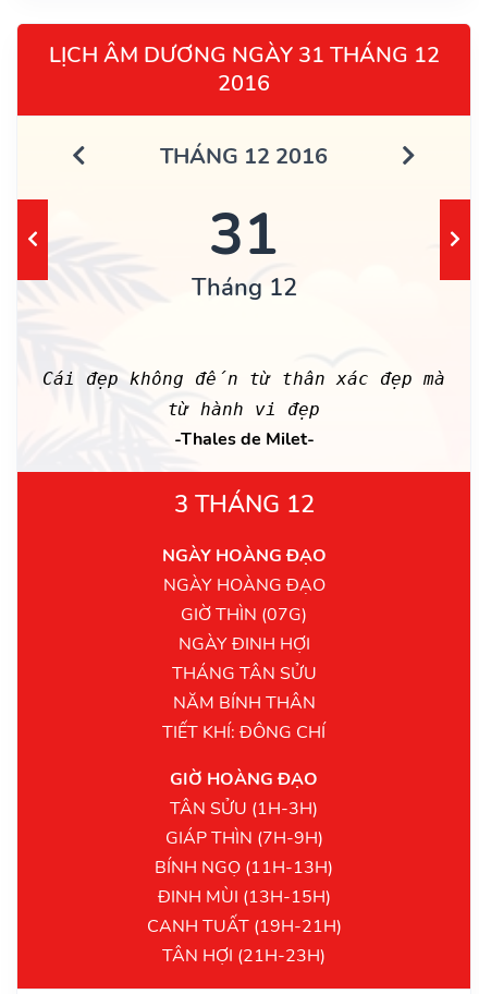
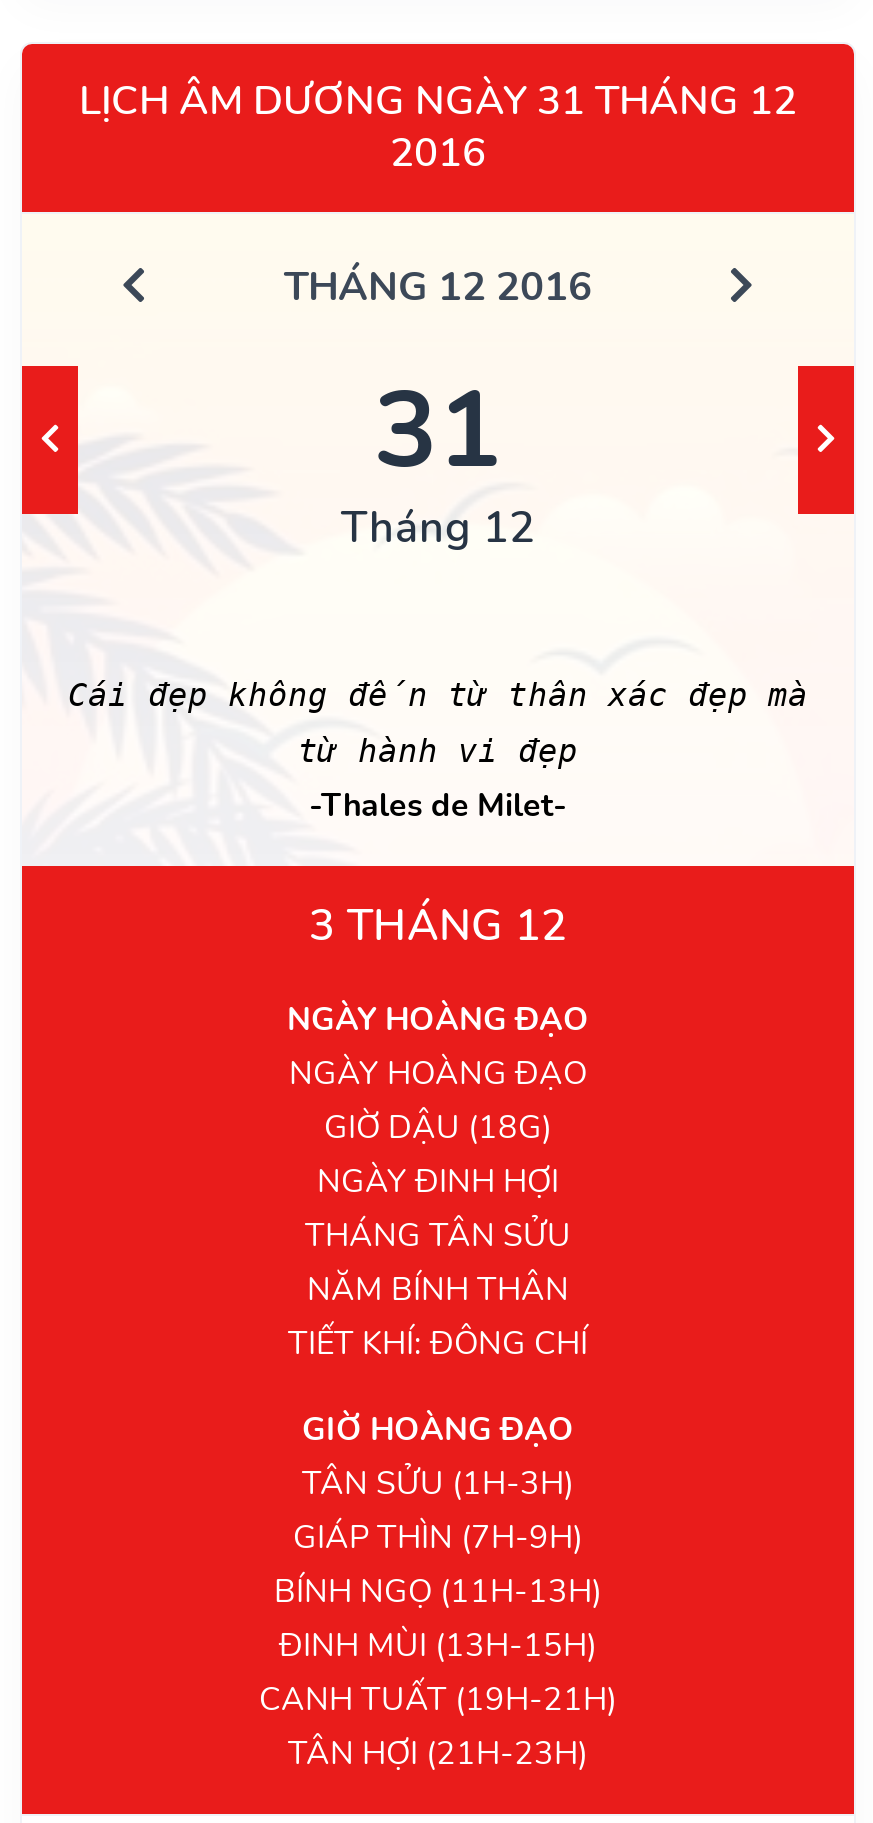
- GIỜ THÌN (07G)
+ GIỜ DẬU (18G)
